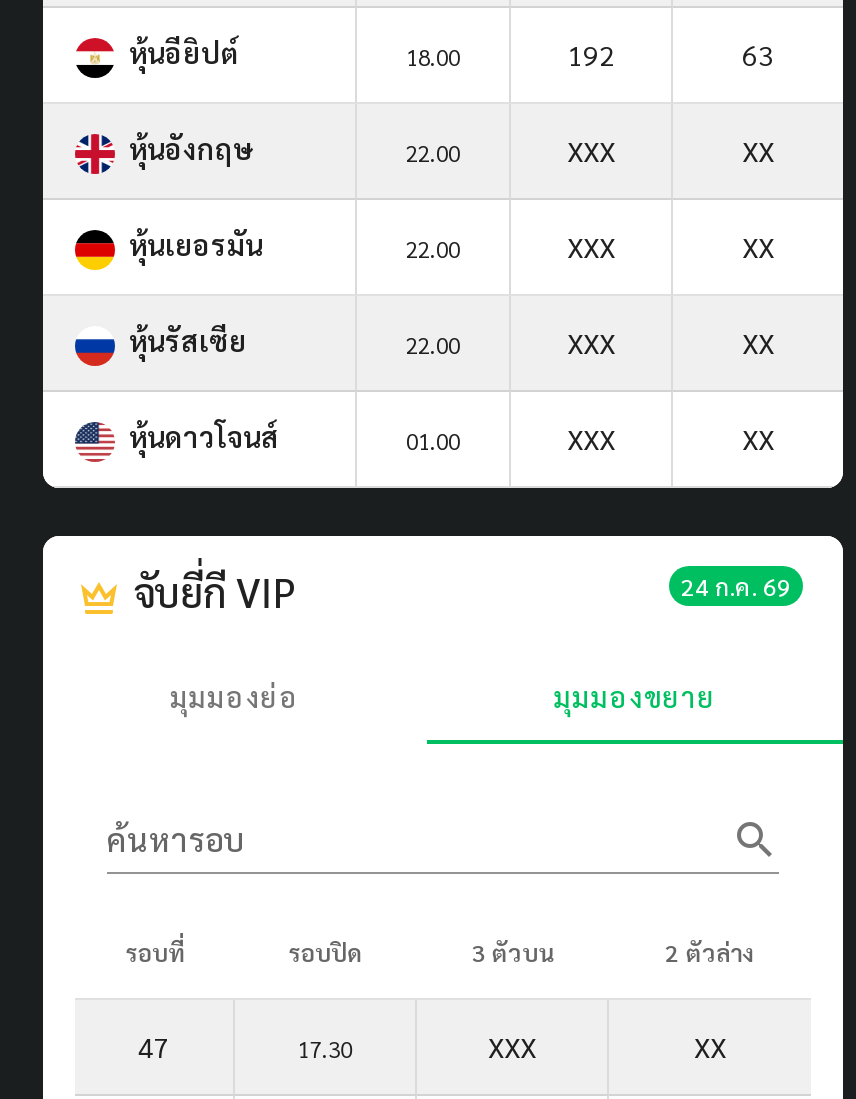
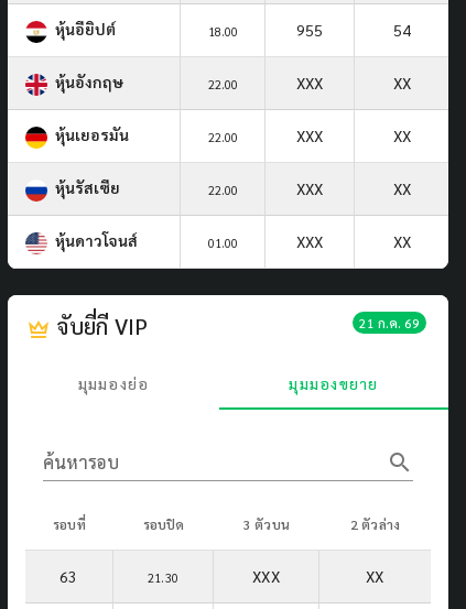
- 192
+ 955

- 63
+ 54

- 24 ก.ค. 69
+ 21 ก.ค. 69

- 47
+ 63

- 17.30
+ 21.30
